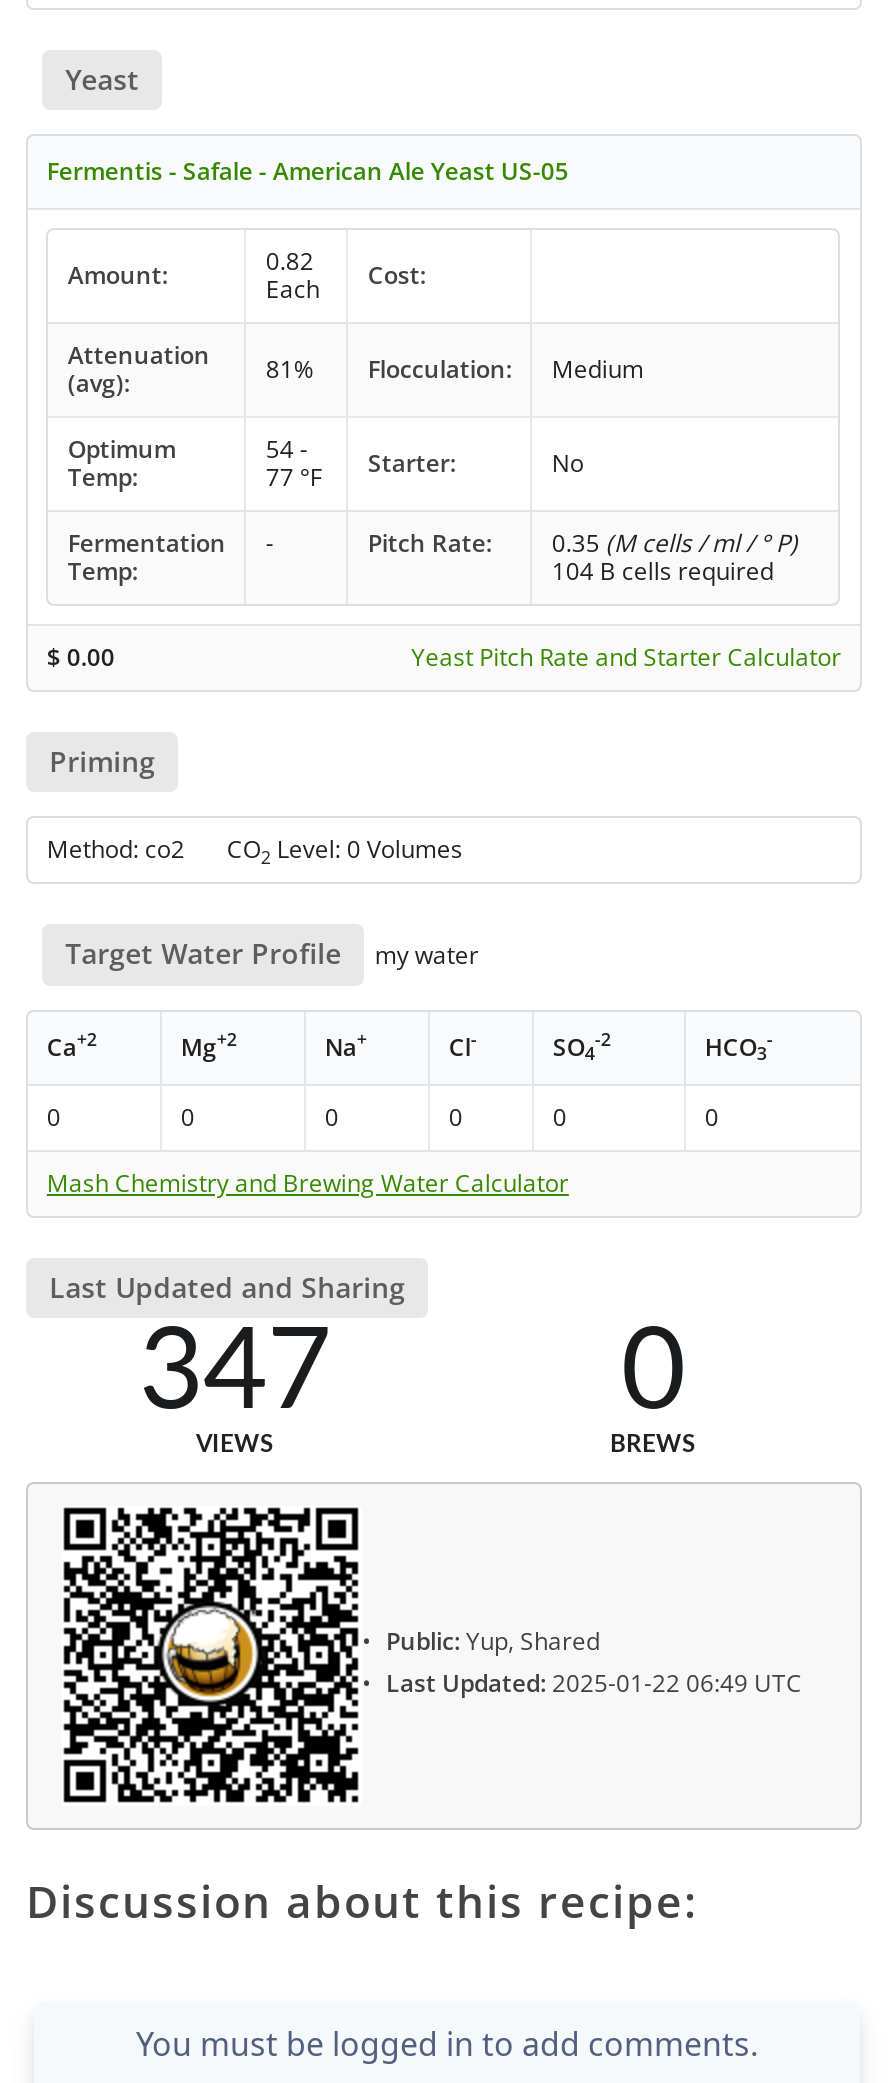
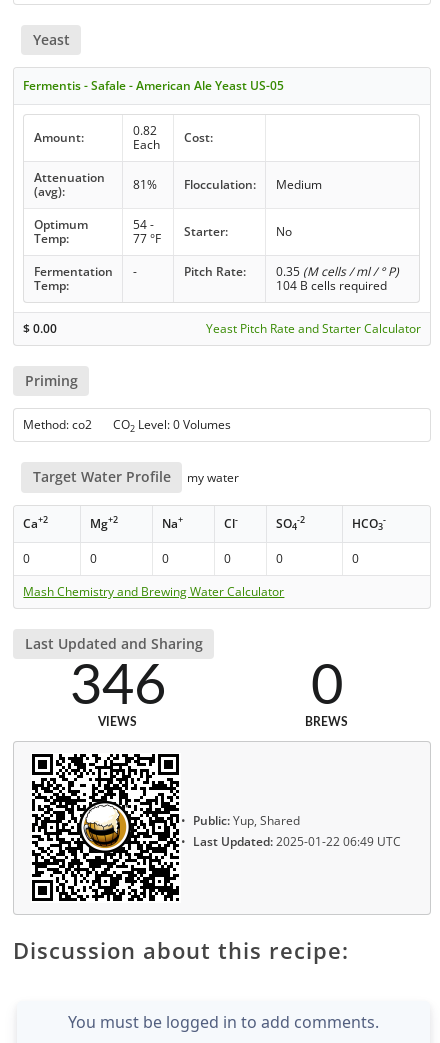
- 347
+ 346
